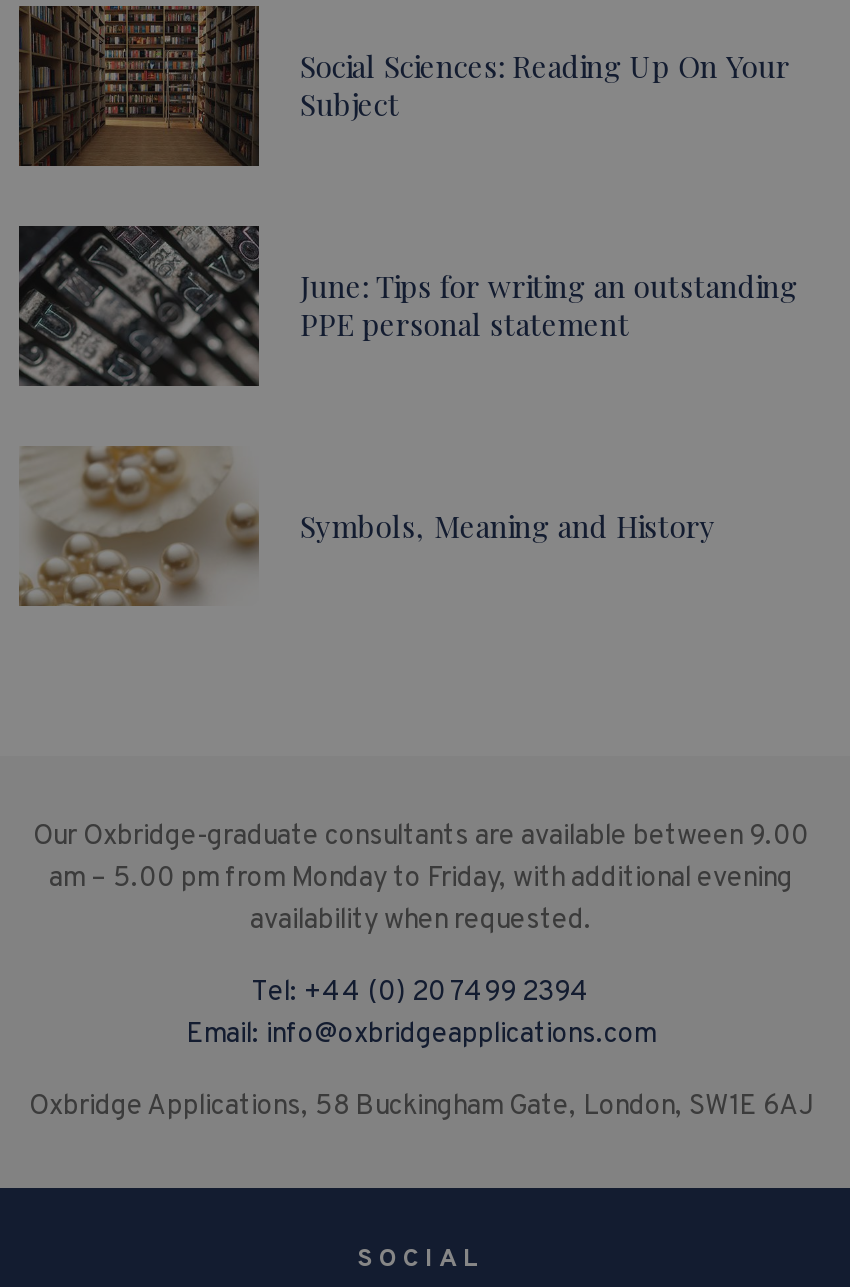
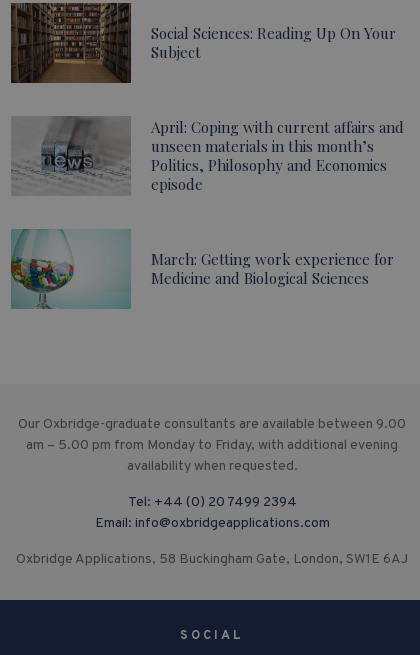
- [image]
- June: Tips for writing an outstanding
- PPE personal statement
+ [image]
+ April: Coping with current affairs and
+ unseen materials in this month’s
+ Politics, Philosophy and Economics
+ episode

- [image]
- Symbols, Meaning and History
+ [image]
+ March: Getting work experience for
+ Medicine and Biological Sciences
